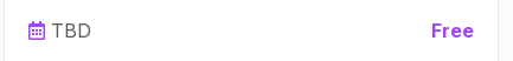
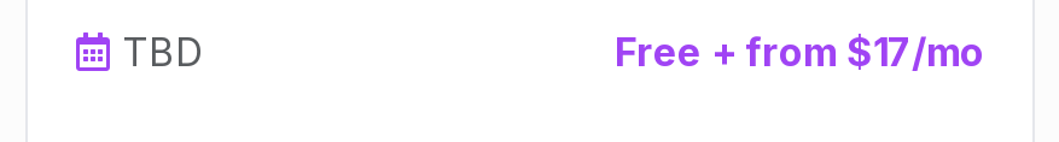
- Free
+ Free + from $17/mo
